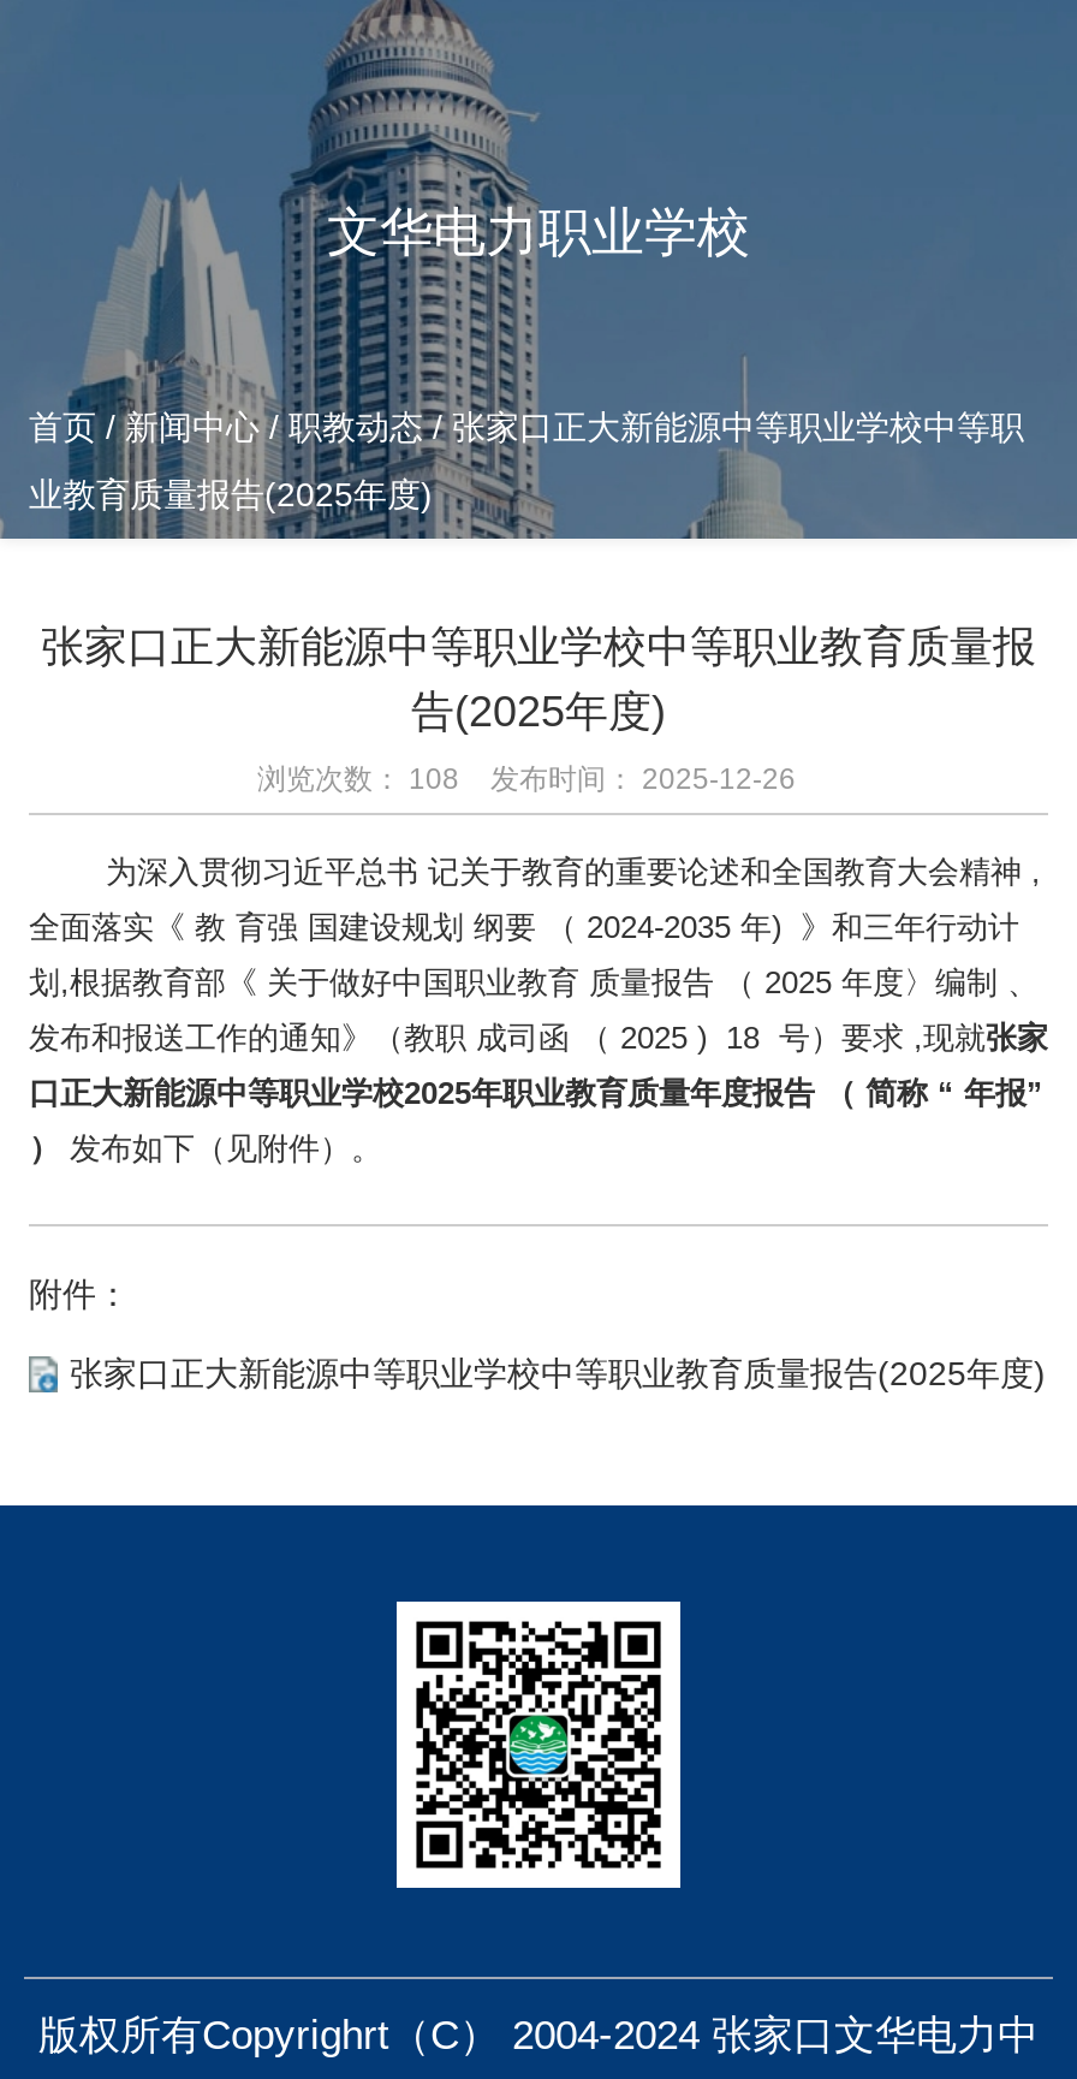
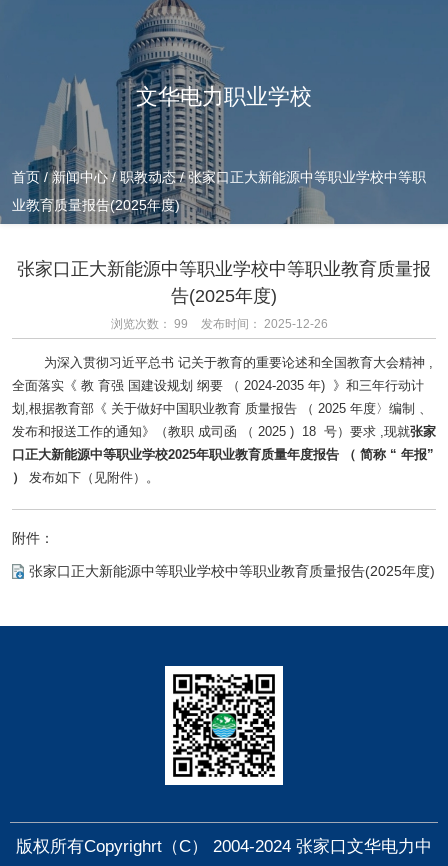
- 浏览次数：108 发布时间： 2025-12-26
+ 浏览次数：99 发布时间： 2025-12-26
